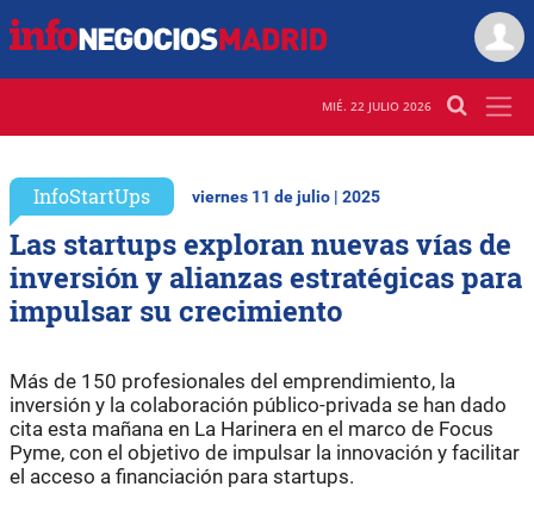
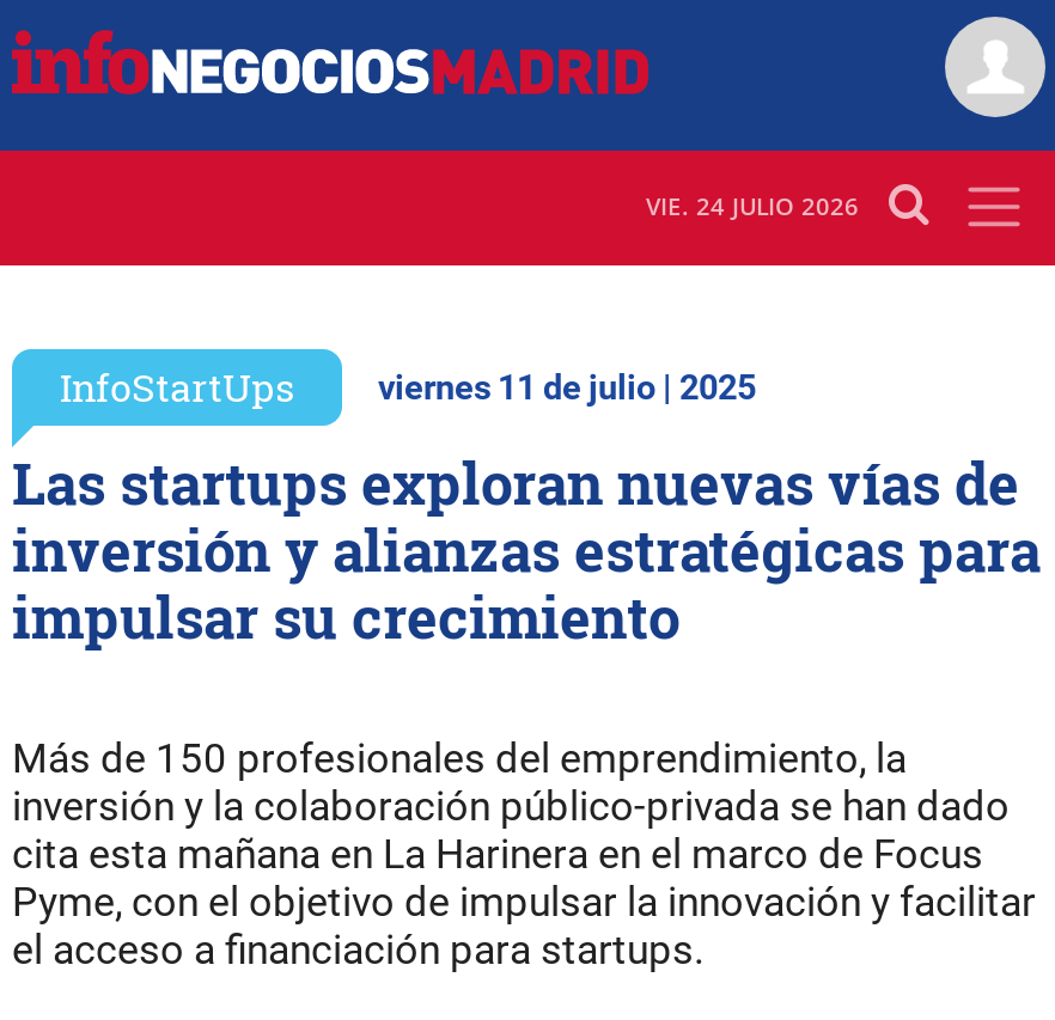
- MIÉ. 22 JULIO 2026
+ VIE. 24 JULIO 2026
